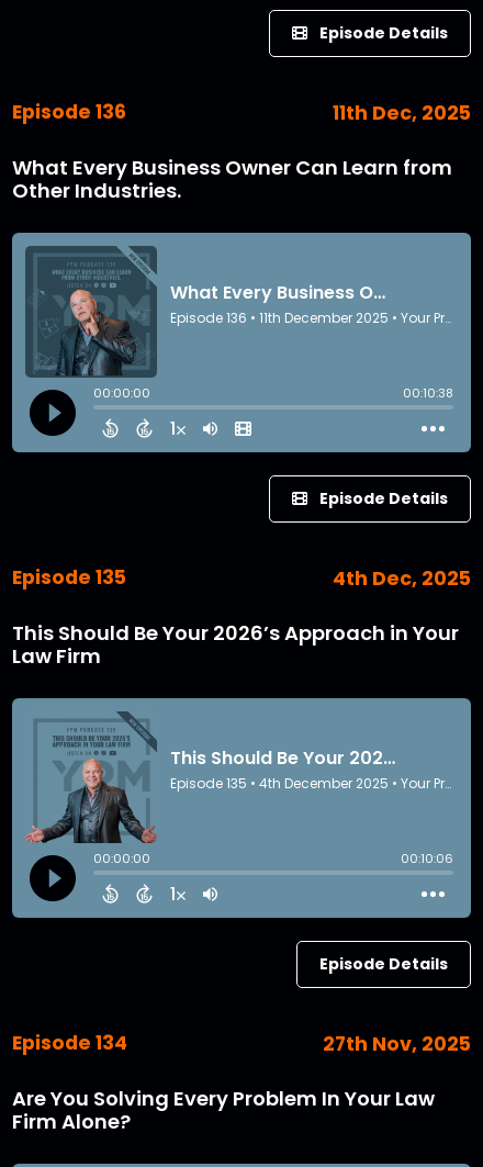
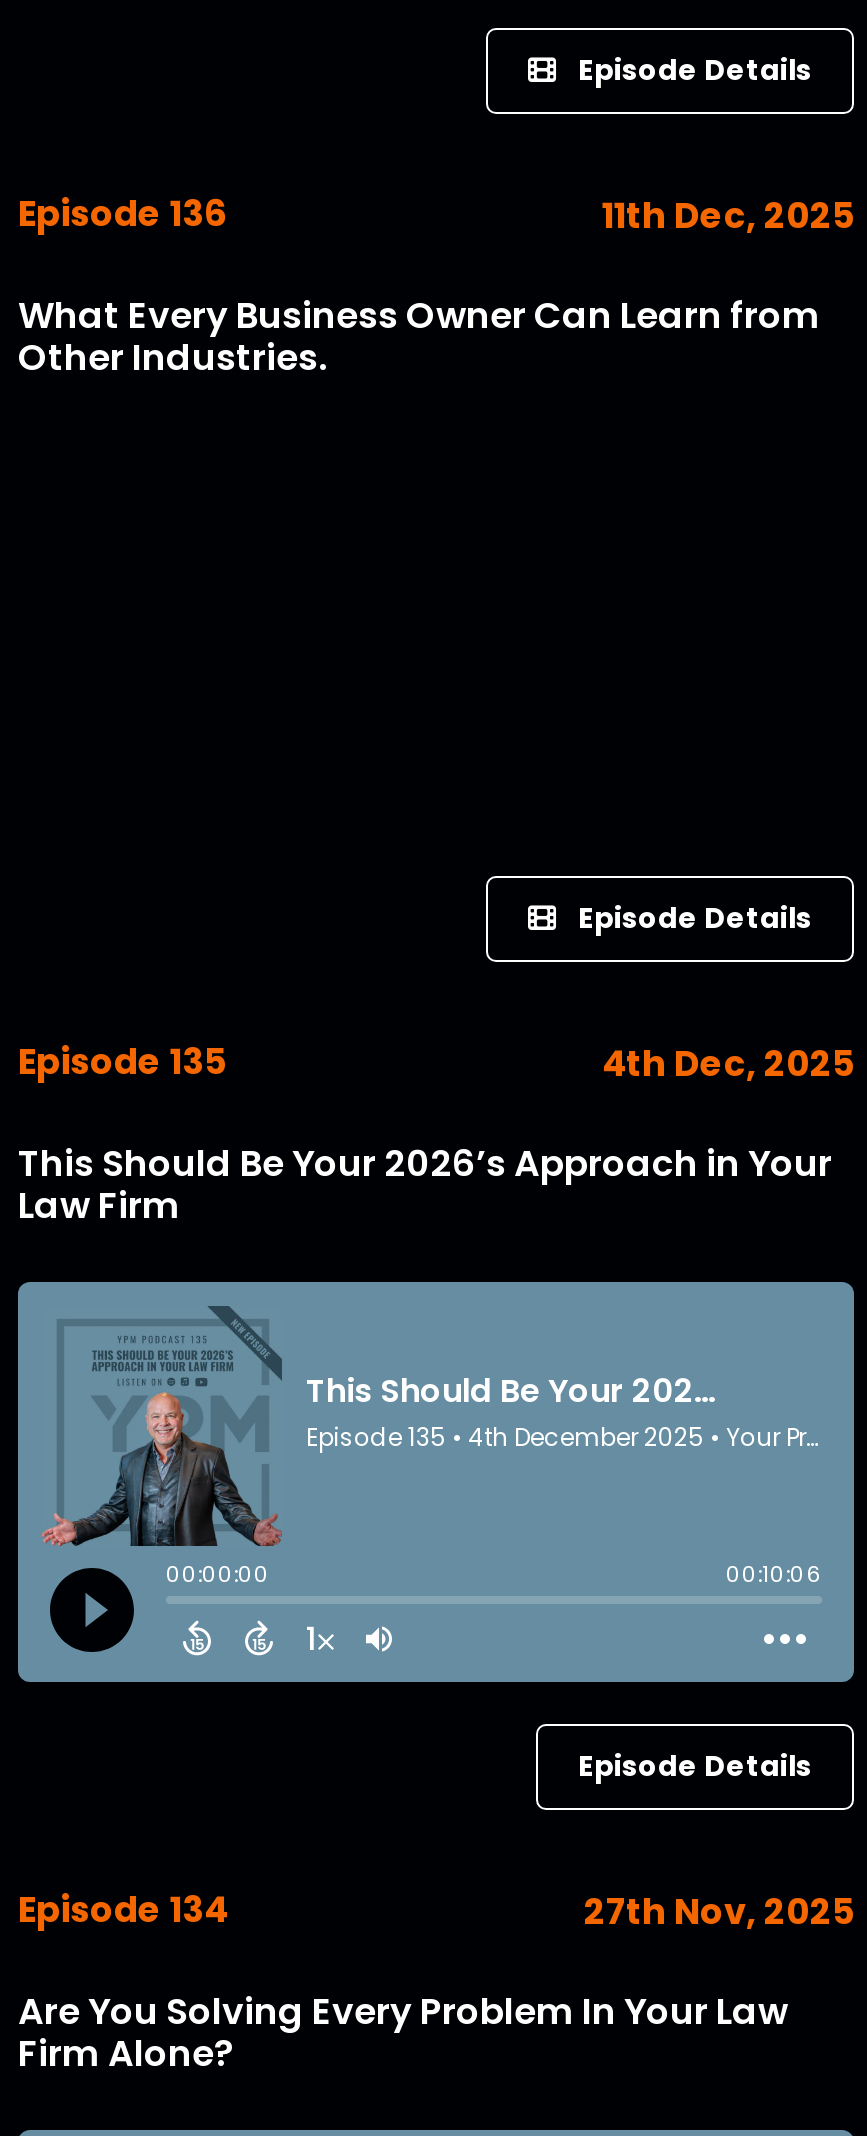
- [image]
